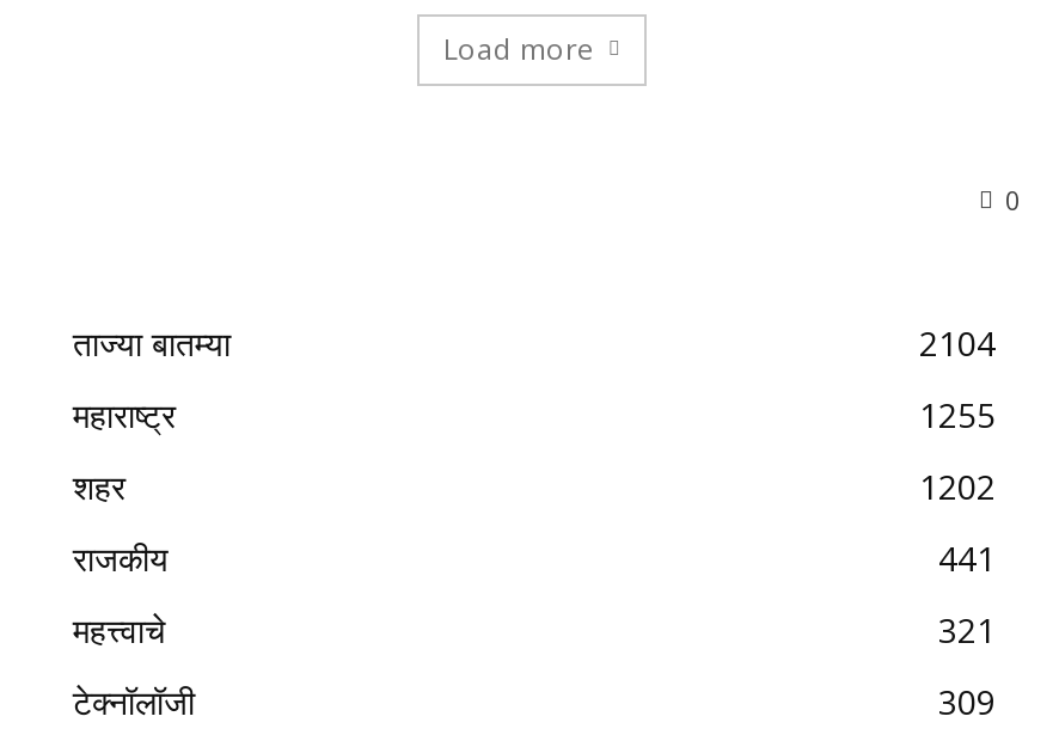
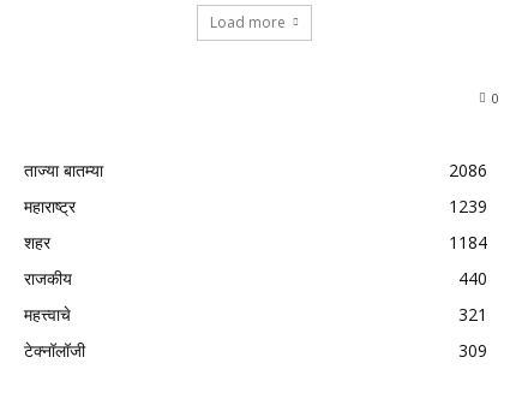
- 2104
+ 2086

- 1255
+ 1239

- 1202
+ 1184

- 441
+ 440
